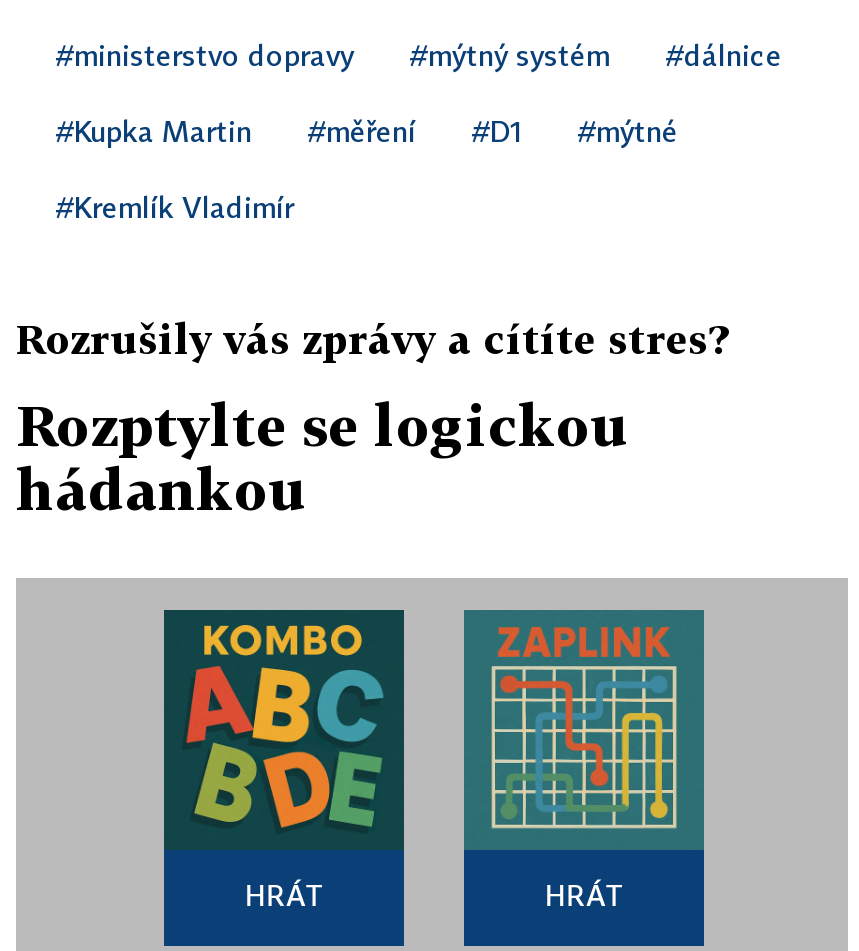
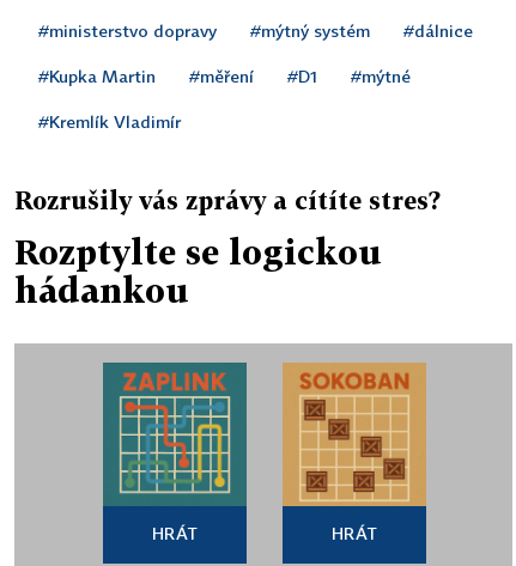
- [image]
+ [image]

- [image]
+ [image]
